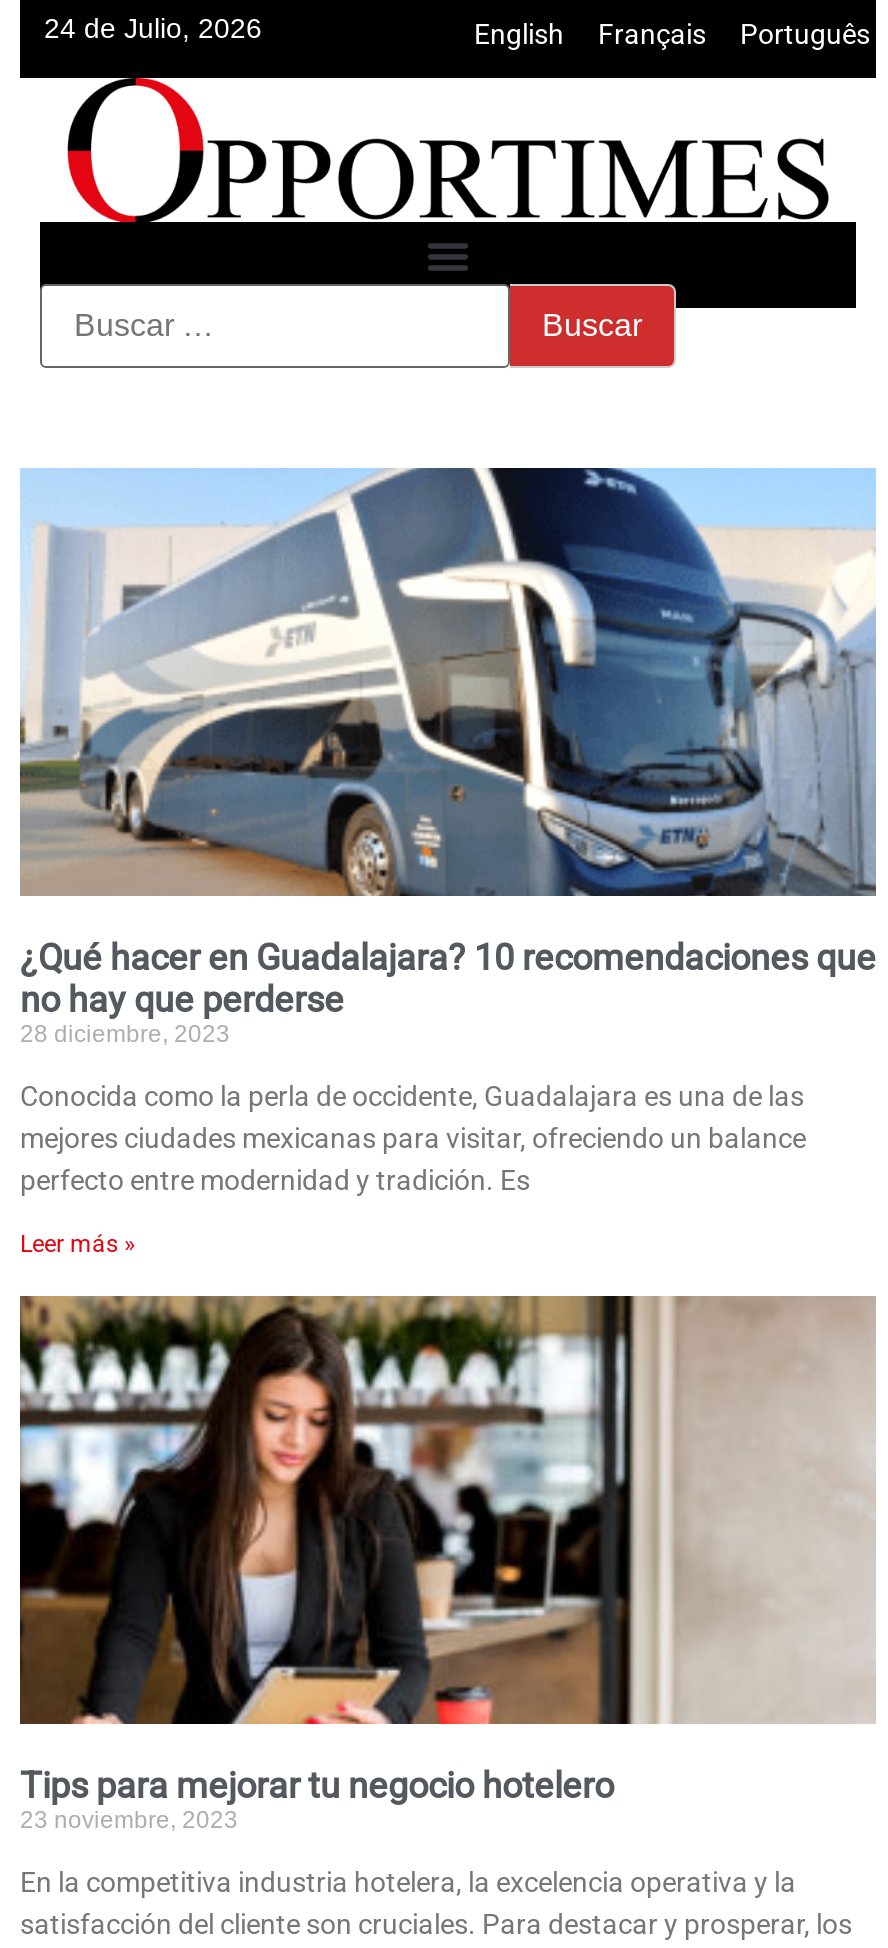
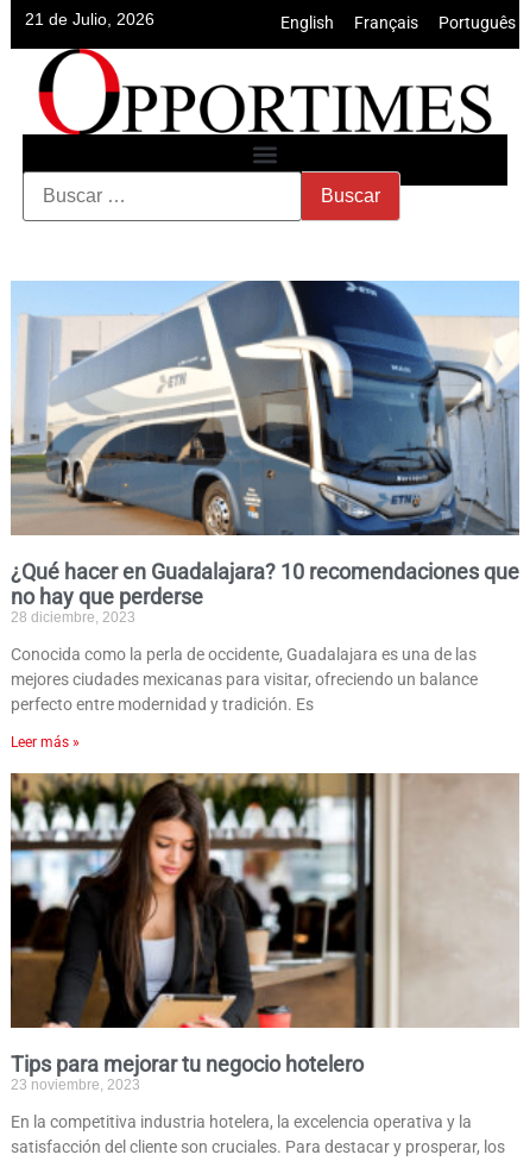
- 24 de Julio, 2026
+ 21 de Julio, 2026
